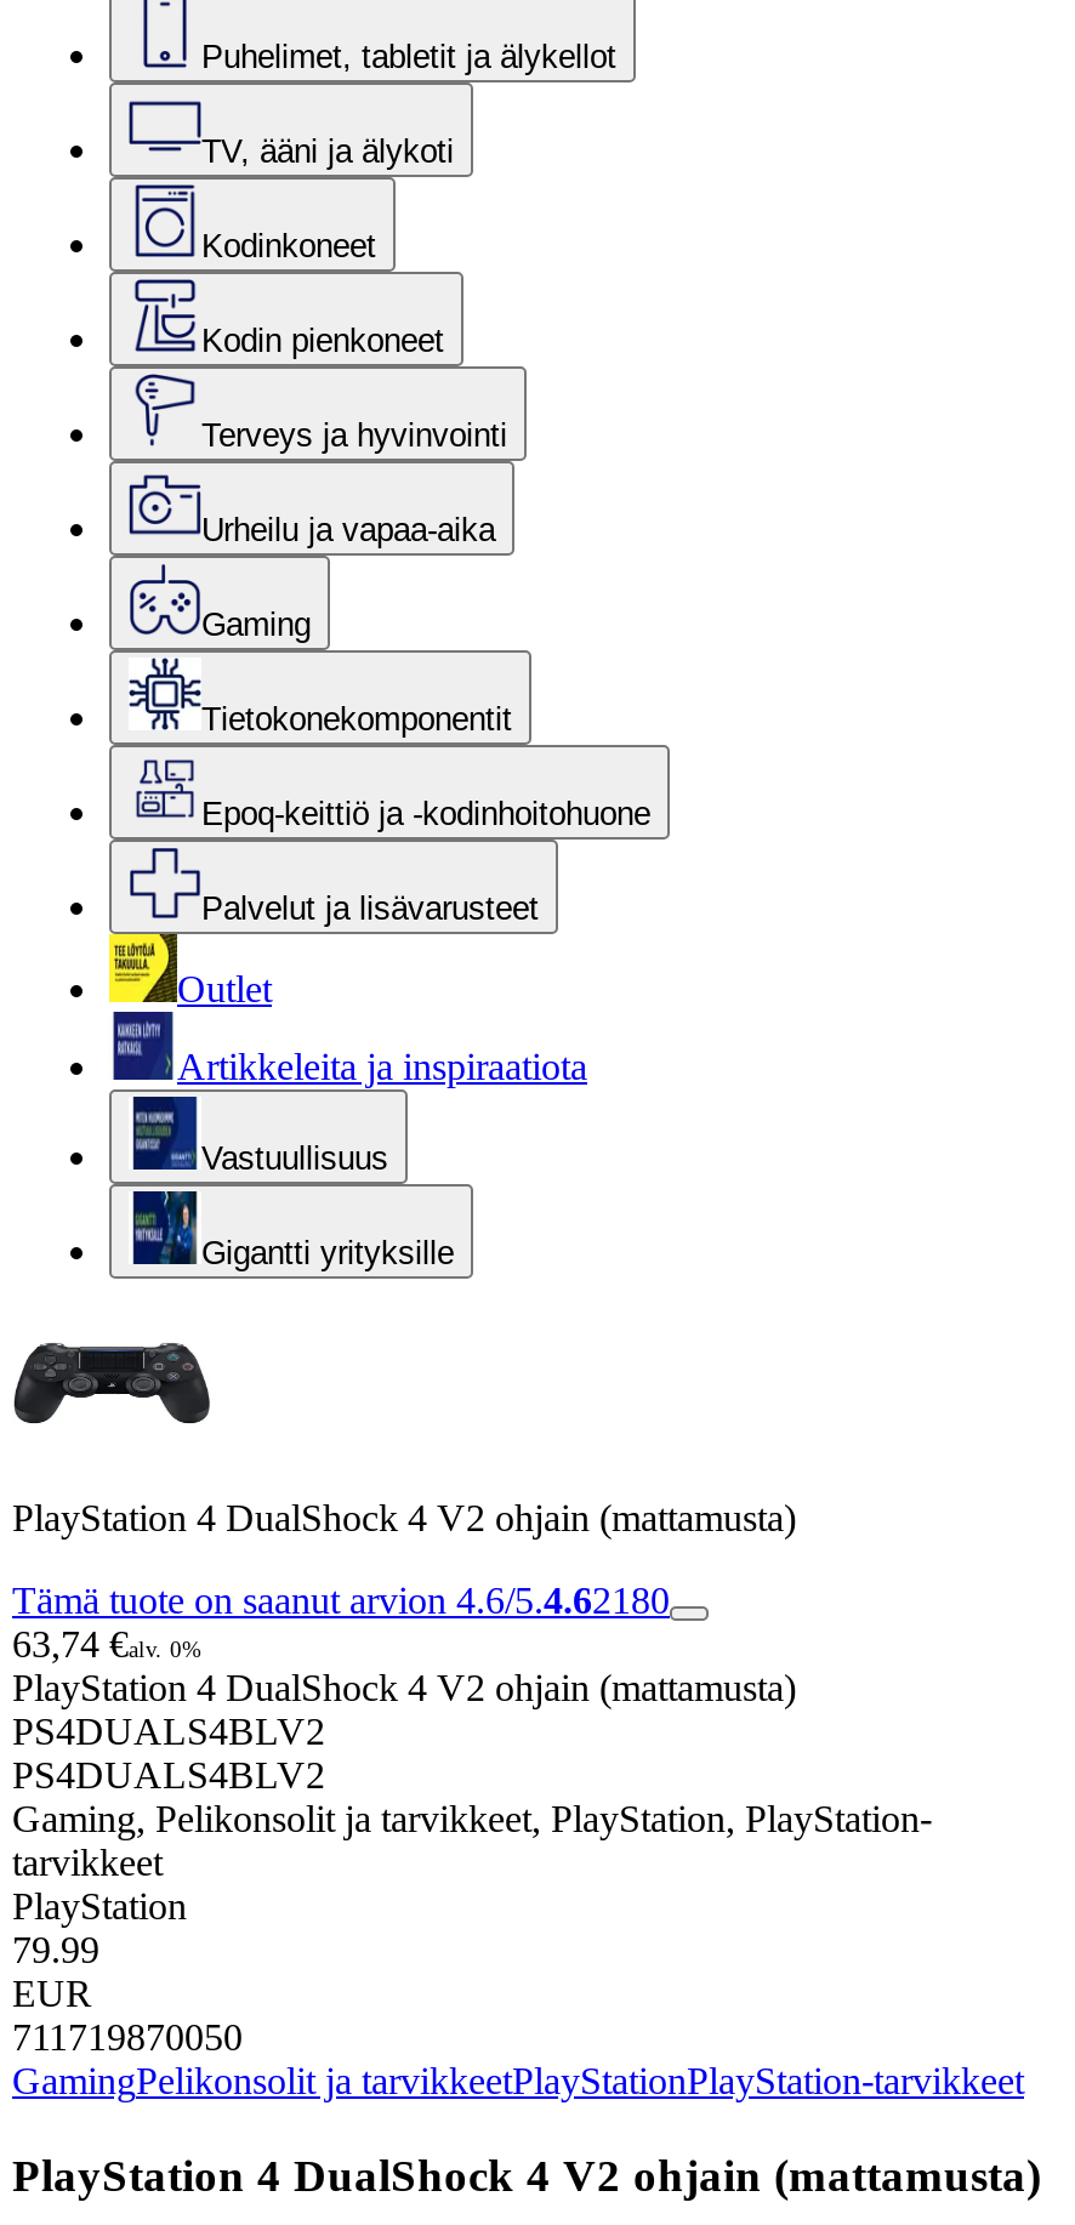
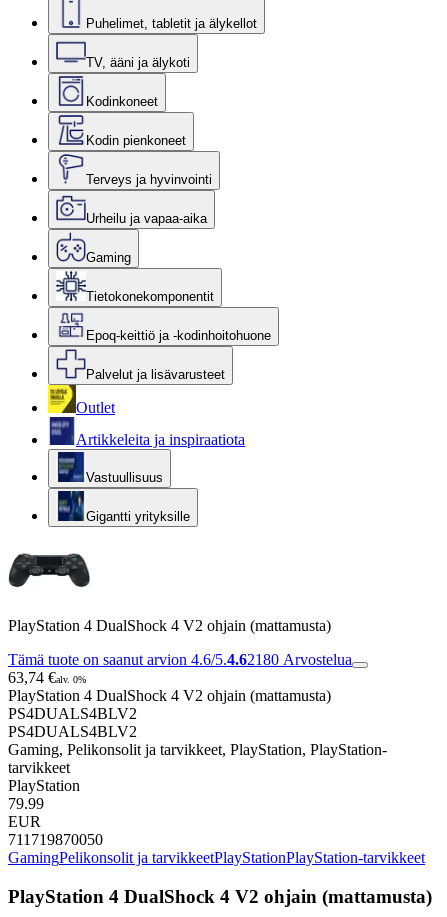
- Tämä tuote on saanut arvion 4.6/5.4.62180
+ Tämä tuote on saanut arvion 4.6/5.4.62180 Arvostelua
